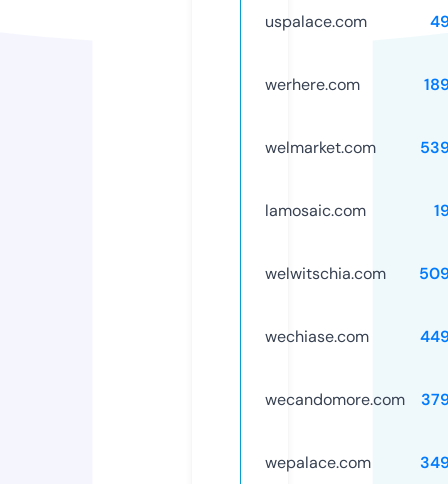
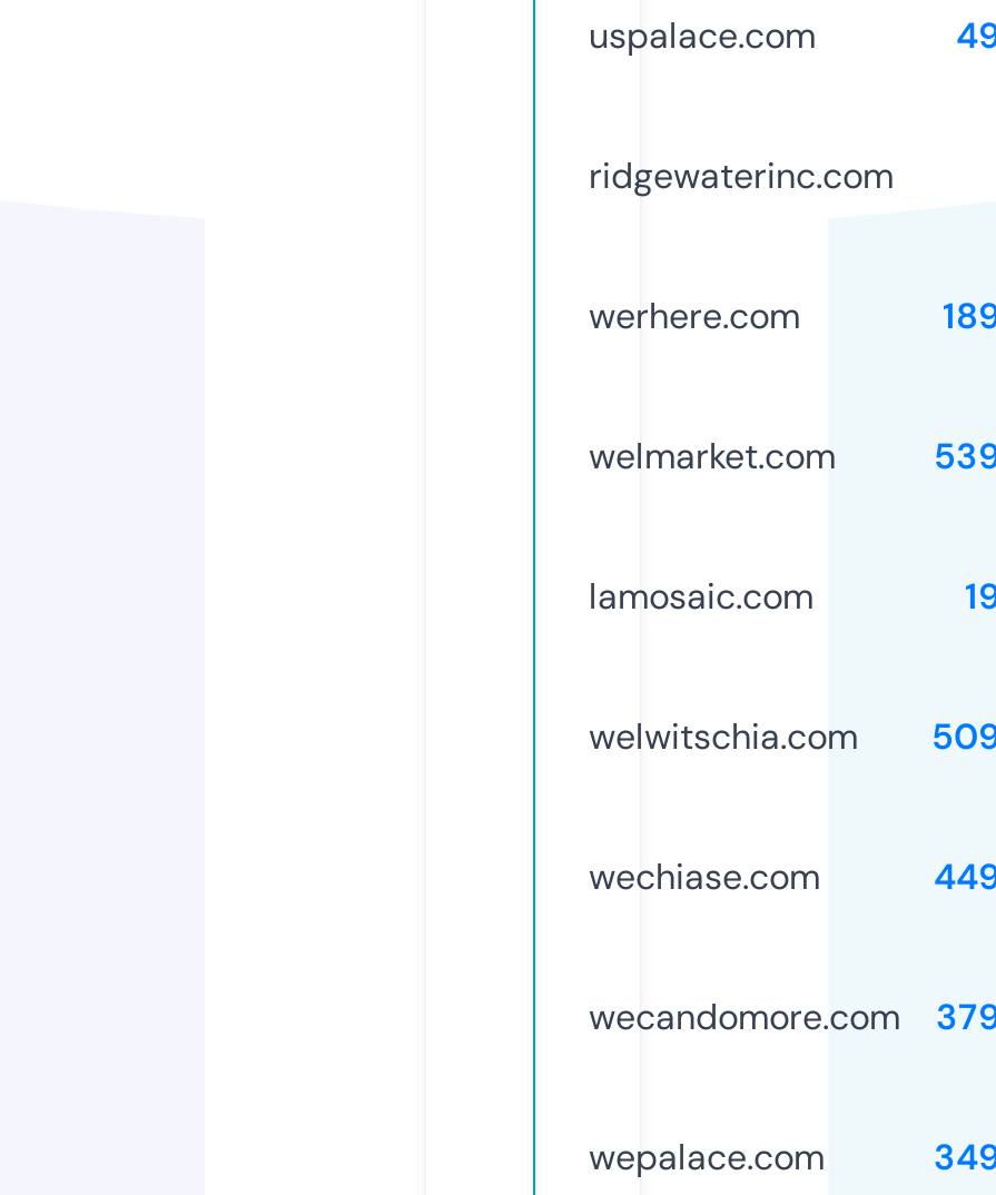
+ ridgewaterinc.com
